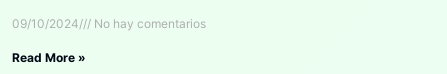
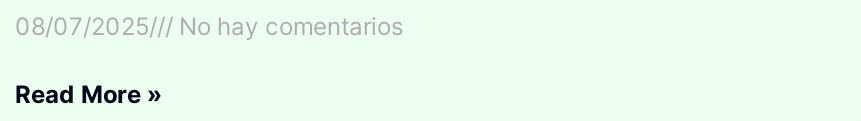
- 09/10/2024 No hay comentarios
+ 08/07/2025 No hay comentarios
